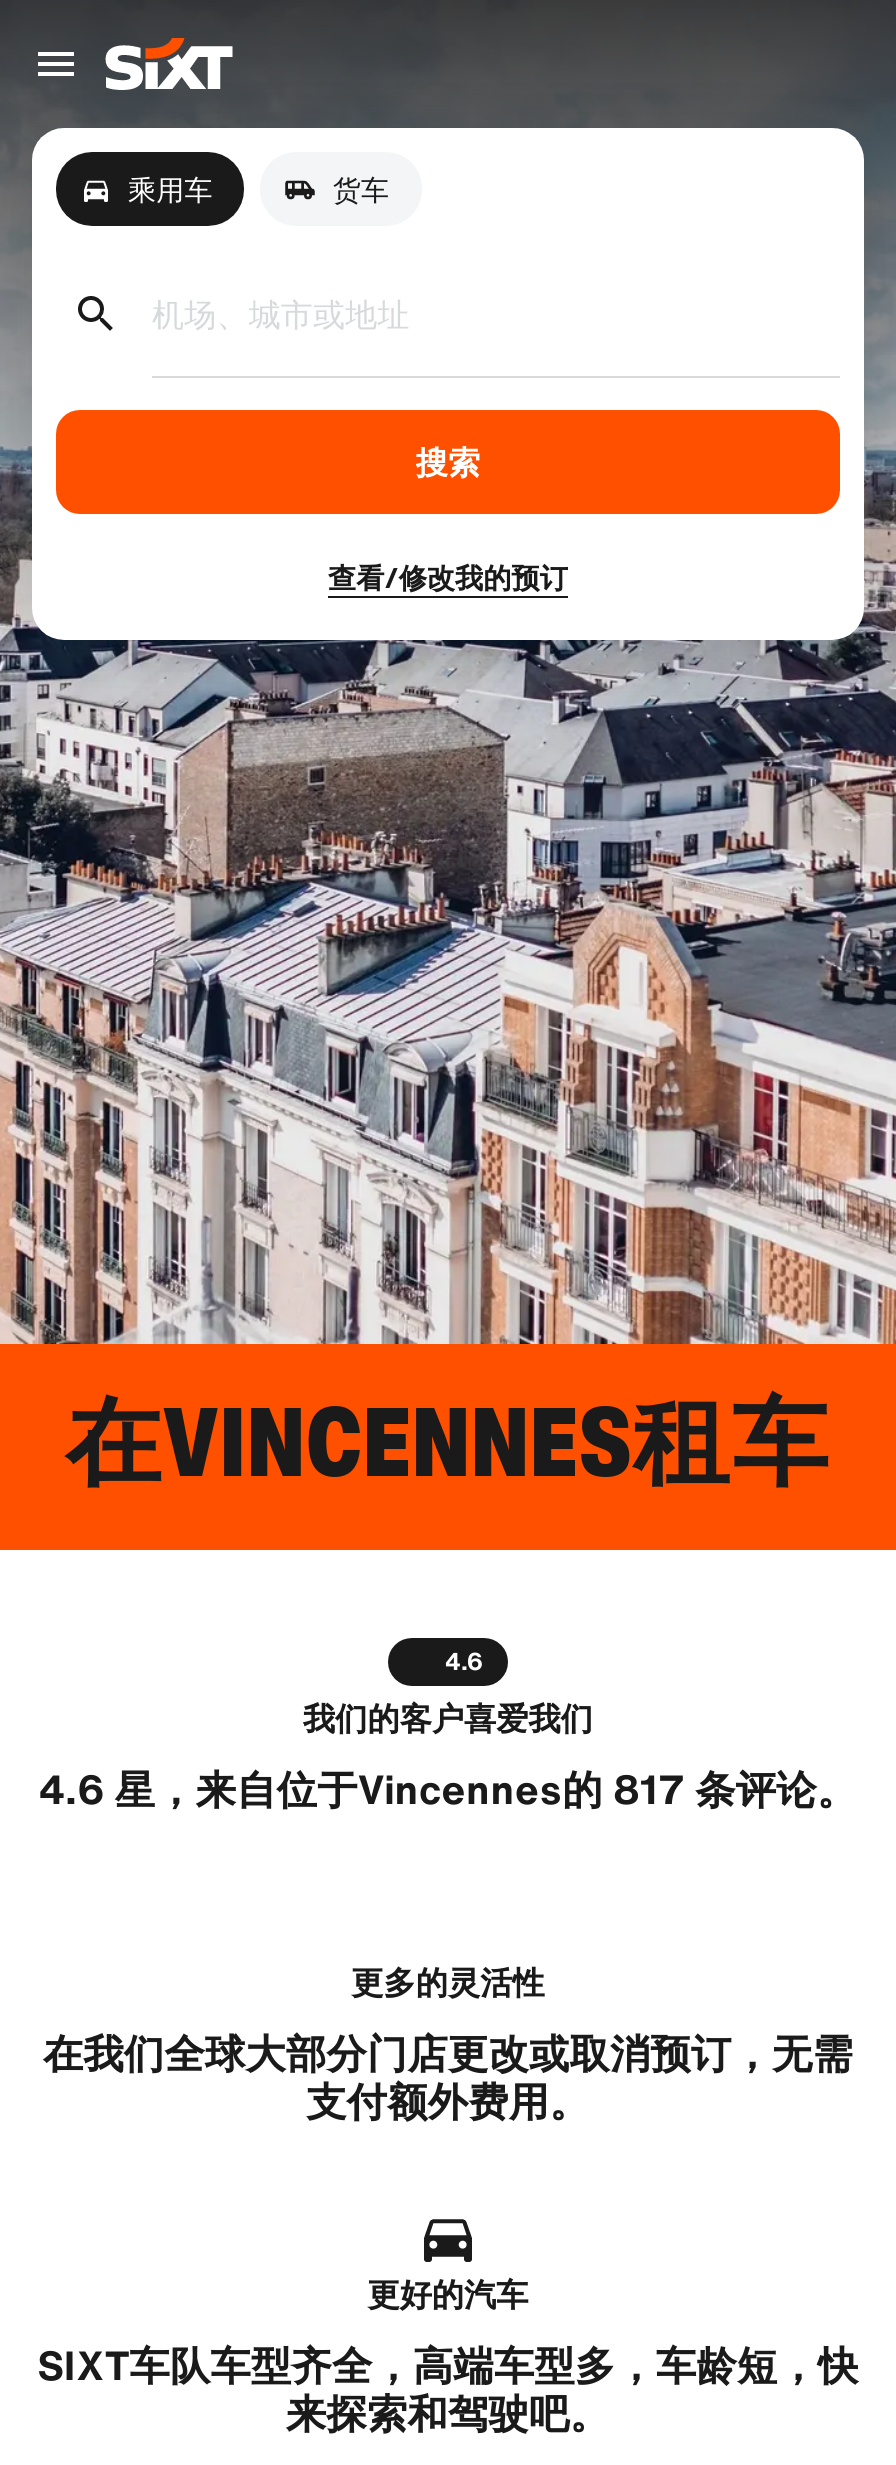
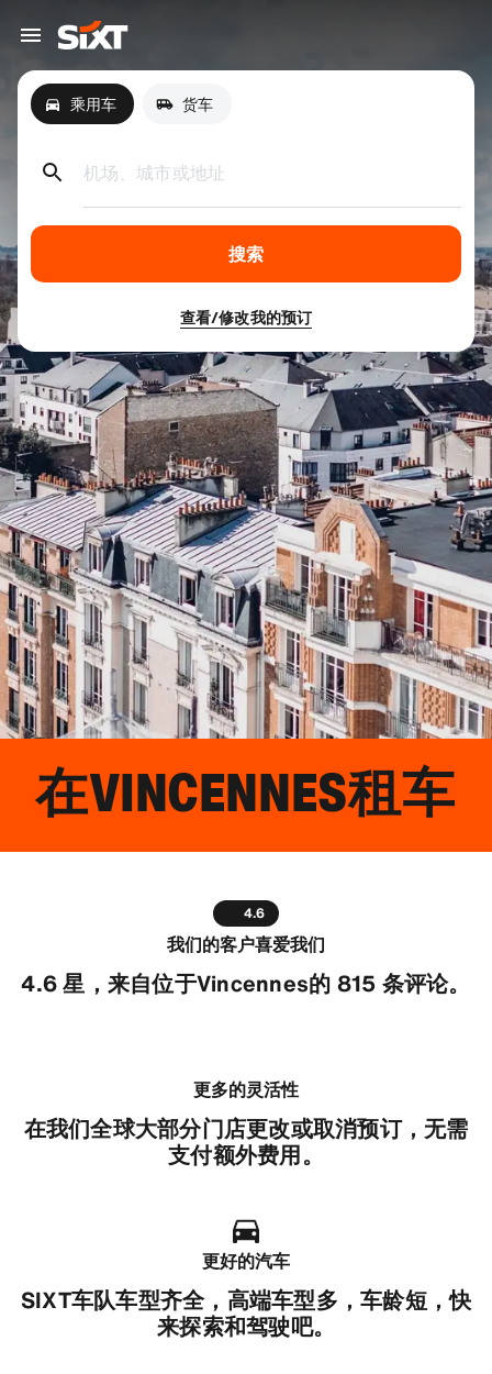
- 4.6 星，来自位于Vincennes的 817 条评论。
+ 4.6 星，来自位于Vincennes的 815 条评论。
